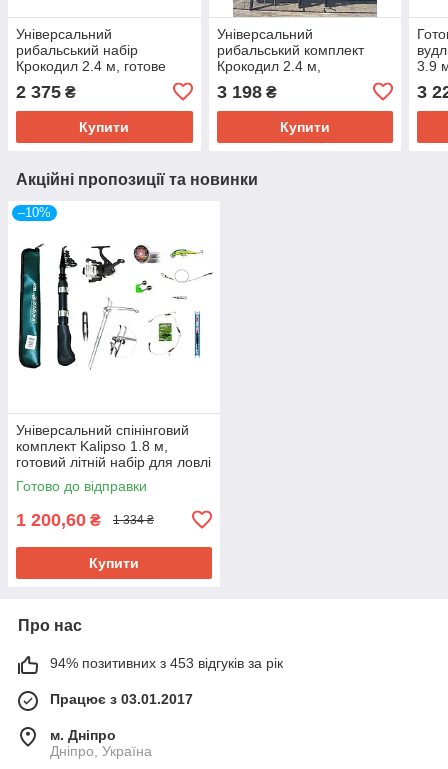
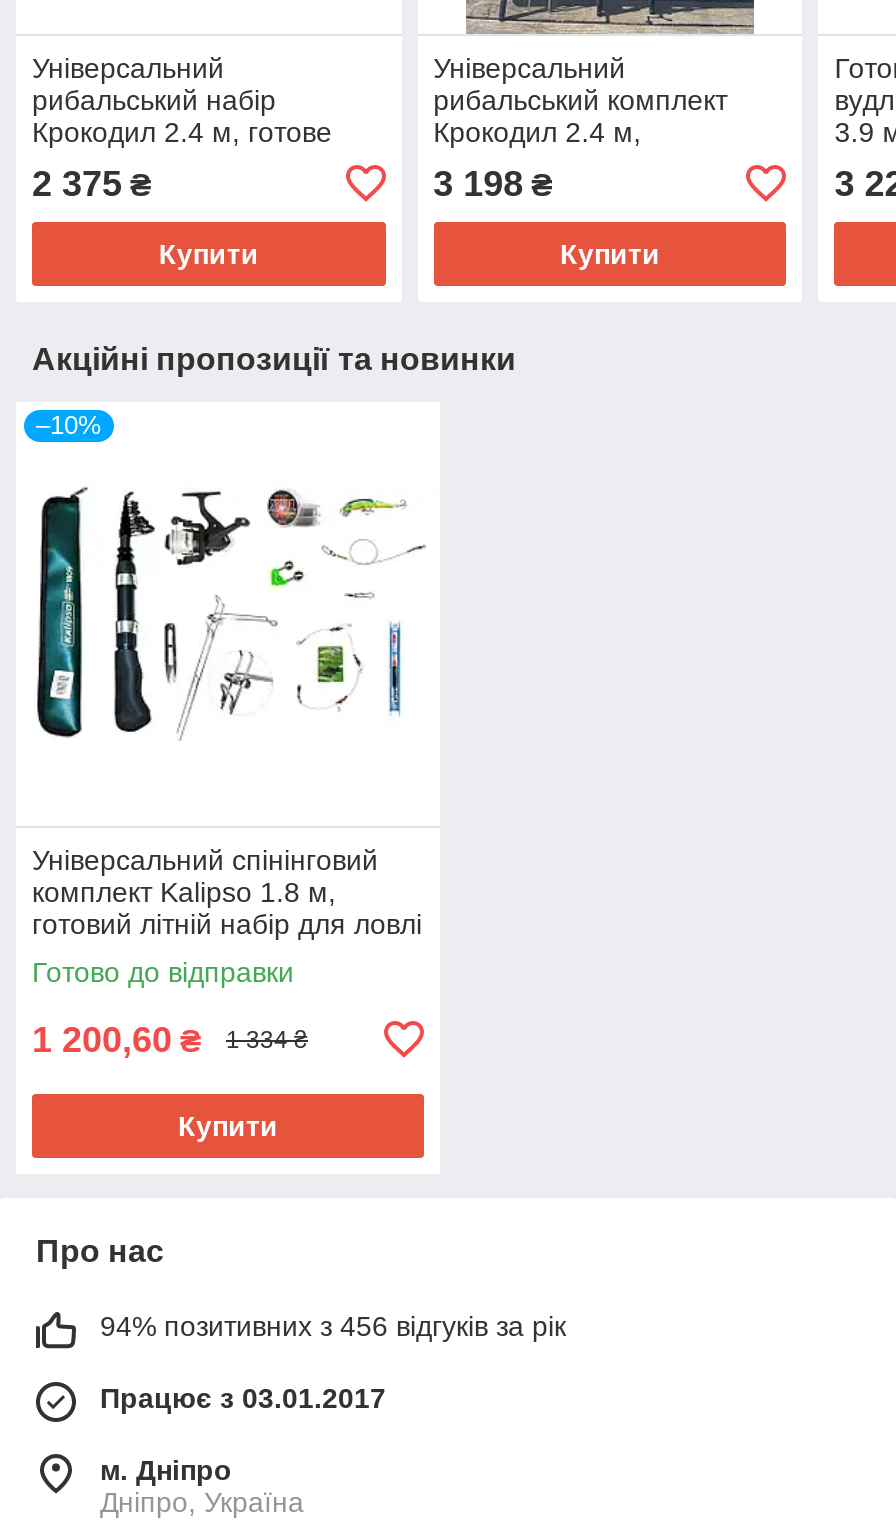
- 94% позитивних з 453 відгуків за рік
+ 94% позитивних з 456 відгуків за рік
